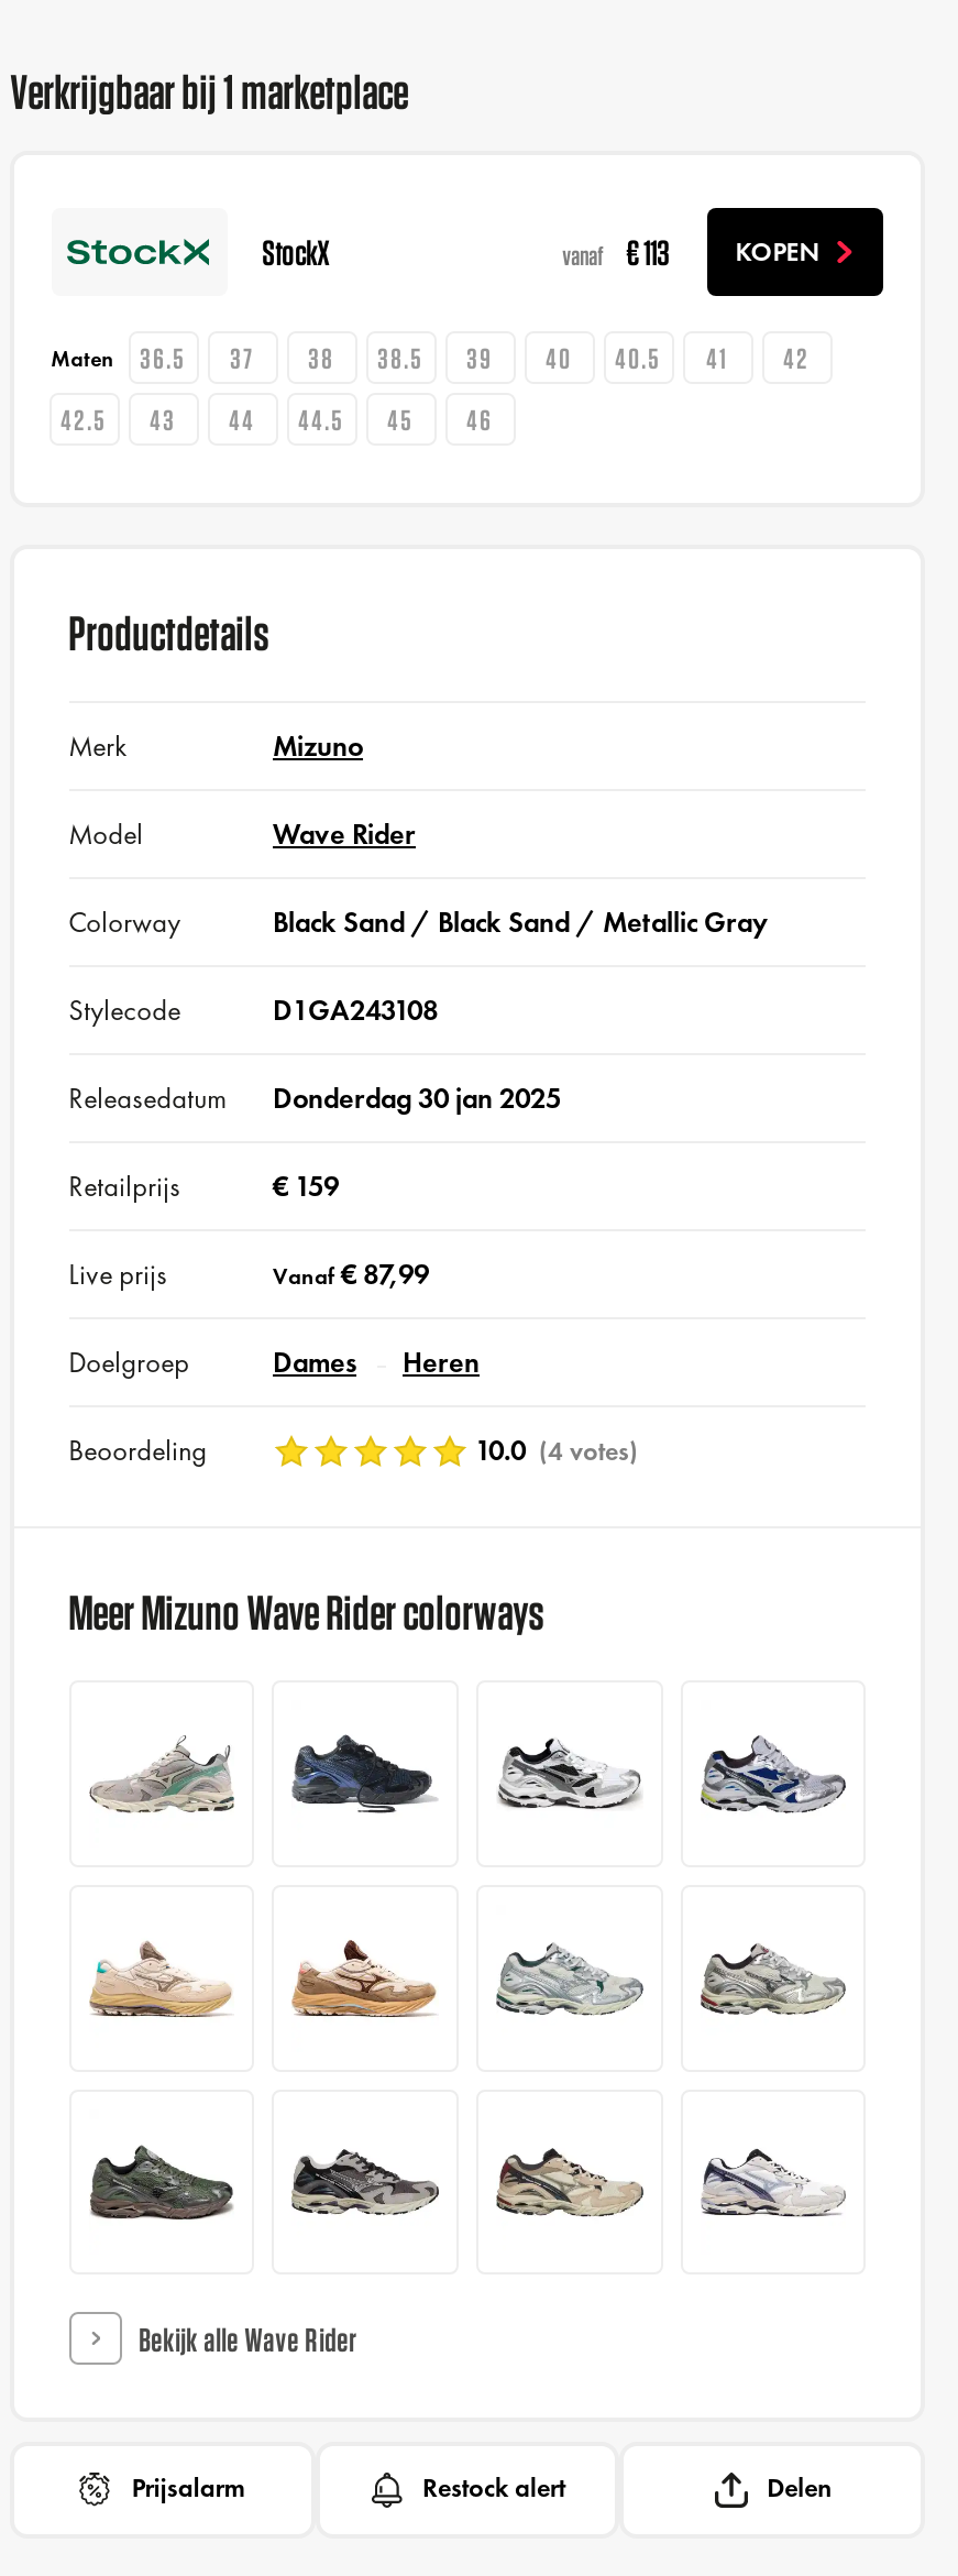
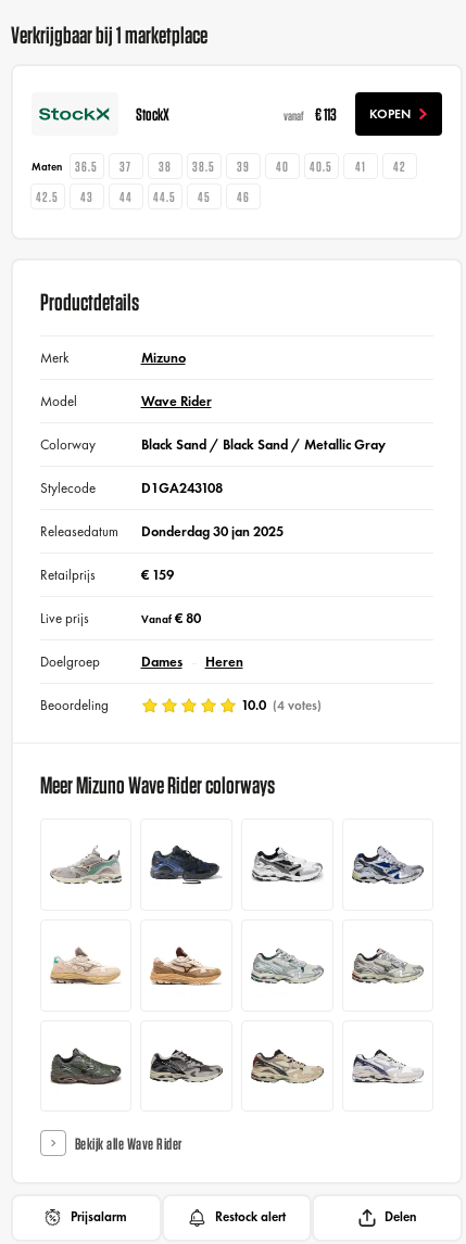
- Vanaf € 87,99
+ Vanaf € 80
